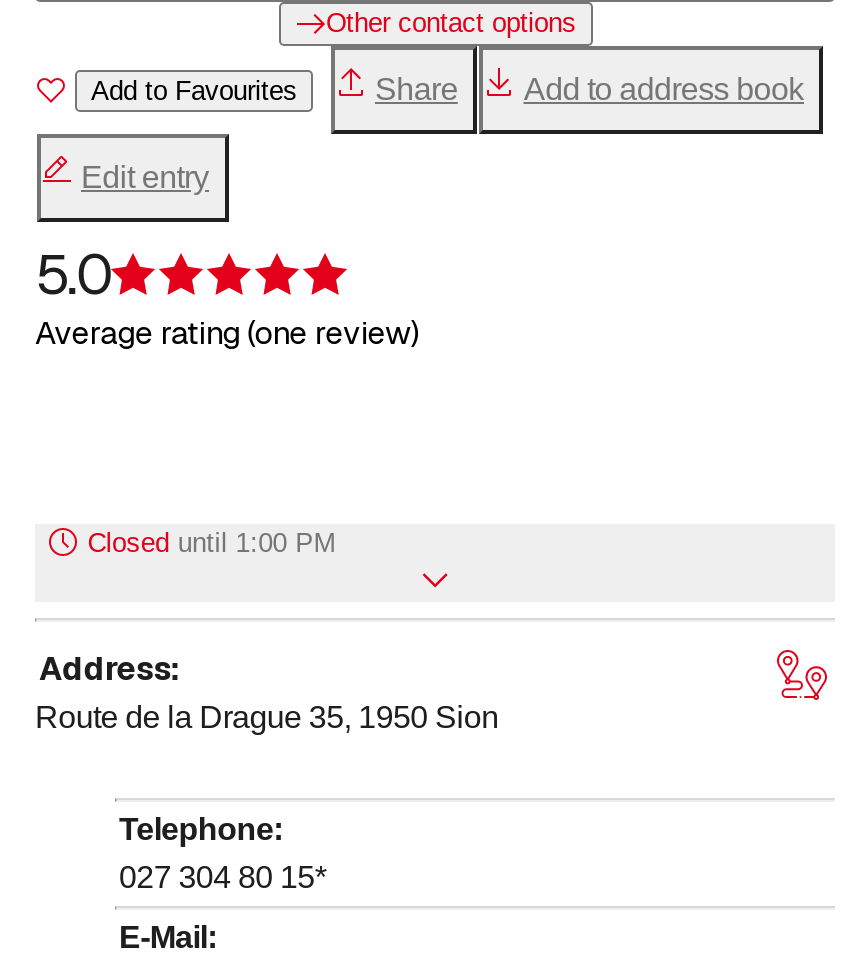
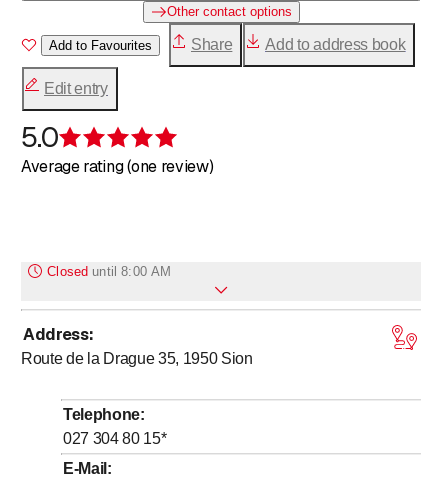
- Closed until 1:00 PM
+ Closed until 8:00 AM
